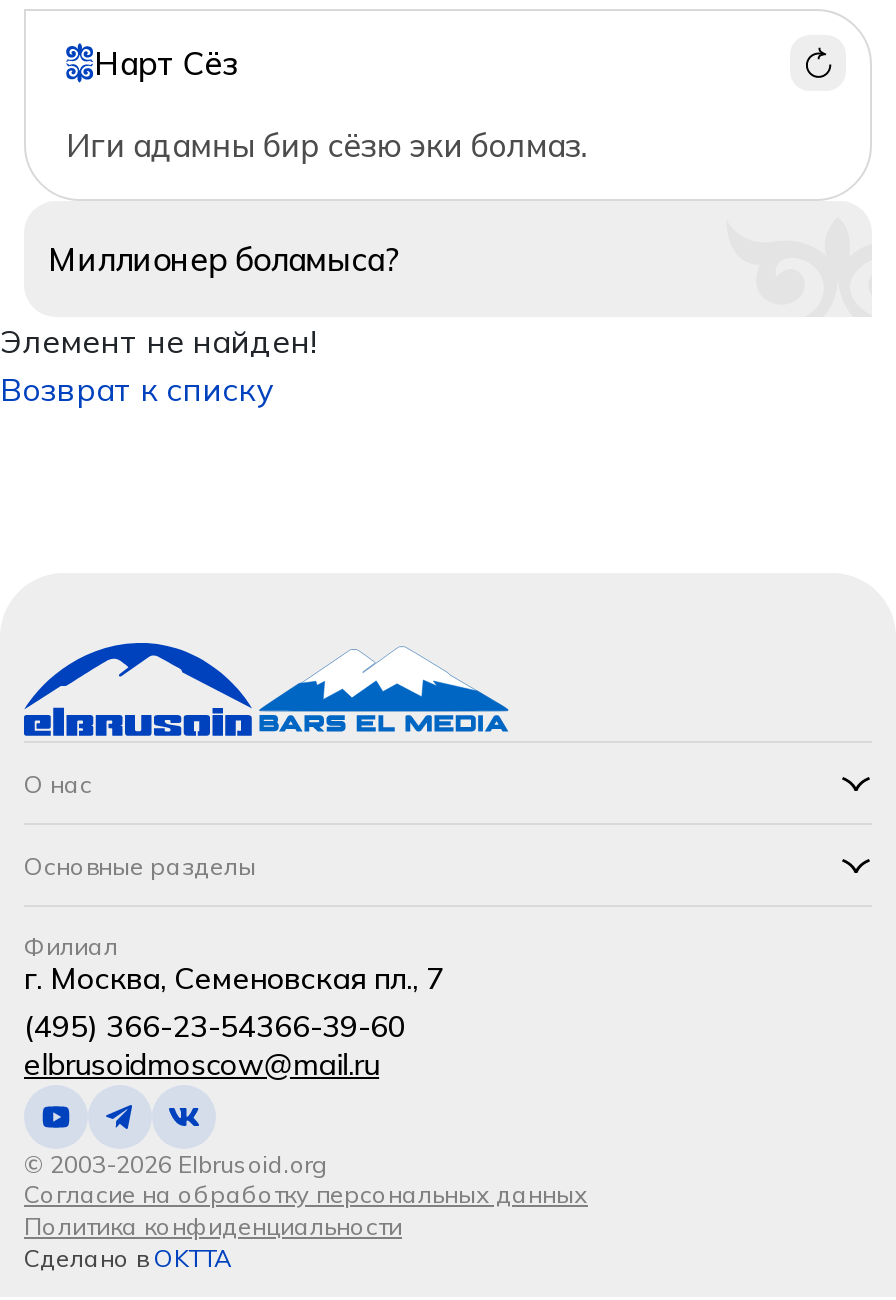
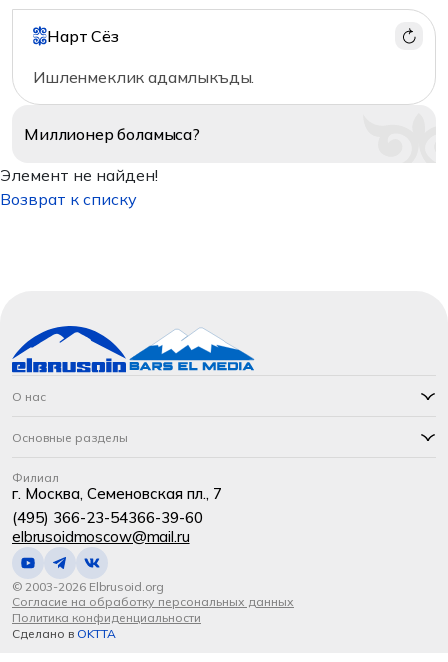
- Иги адамны бир сёзю эки болмаз.
+ Ишленмеклик адамлыкъды.
